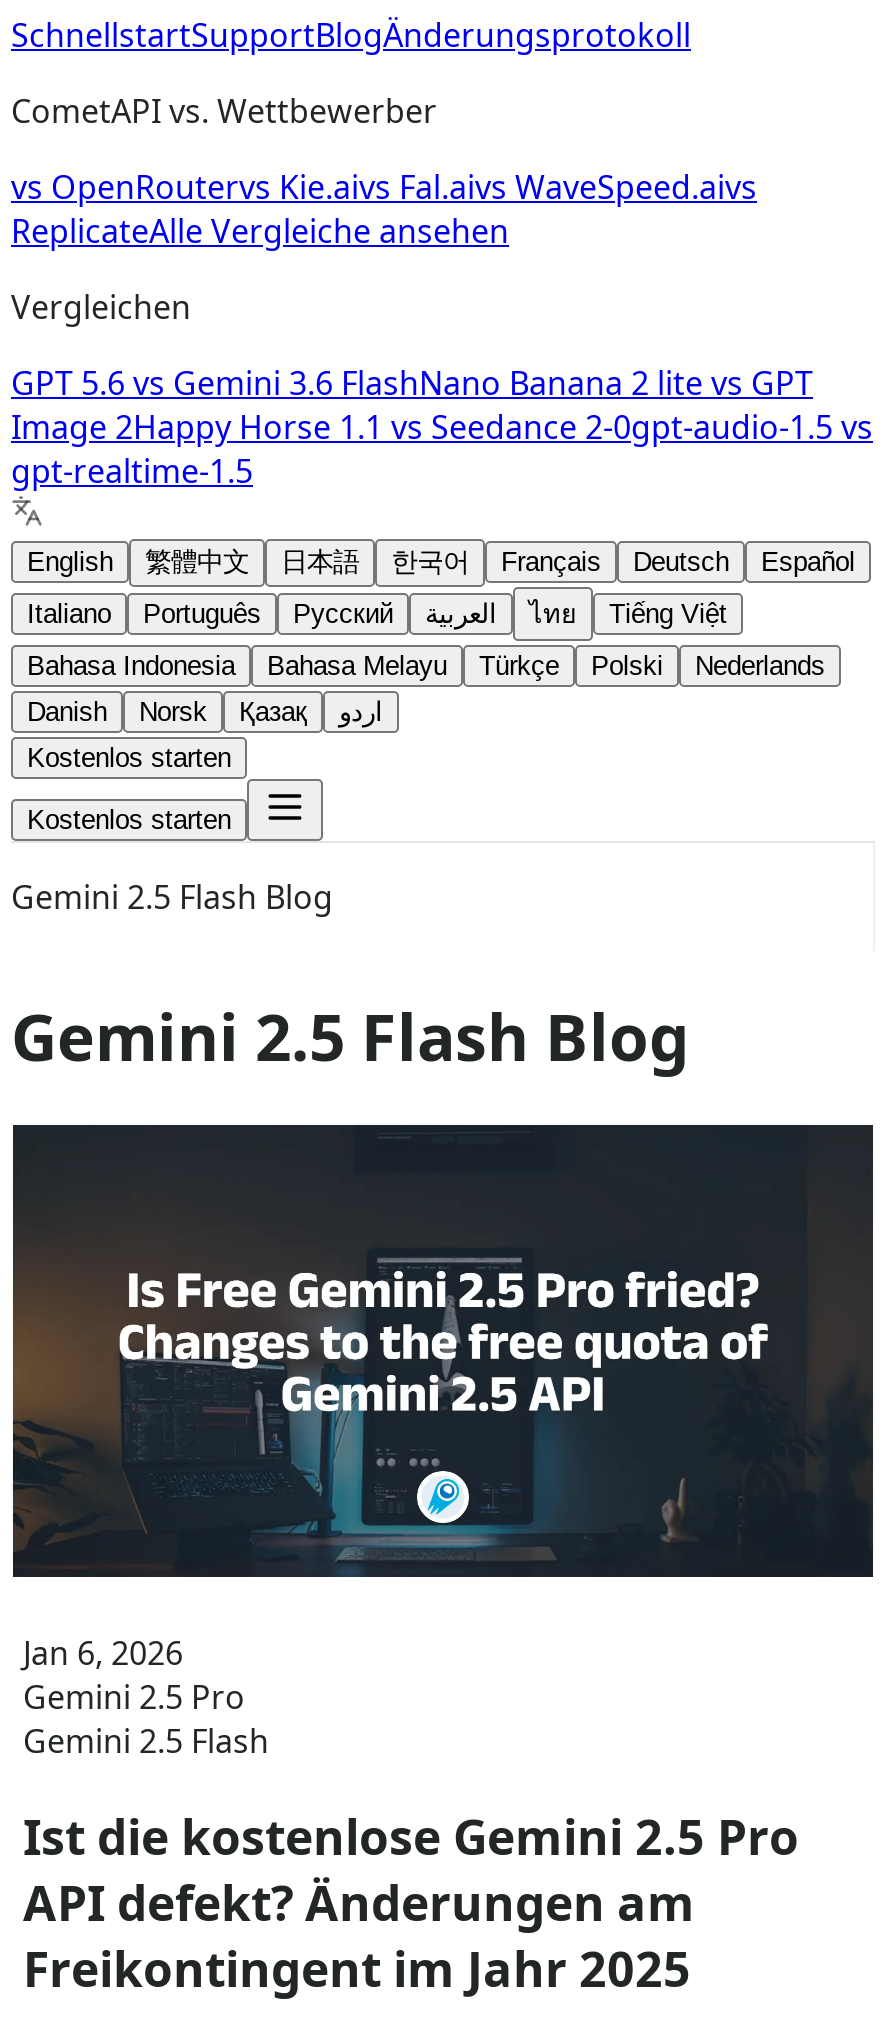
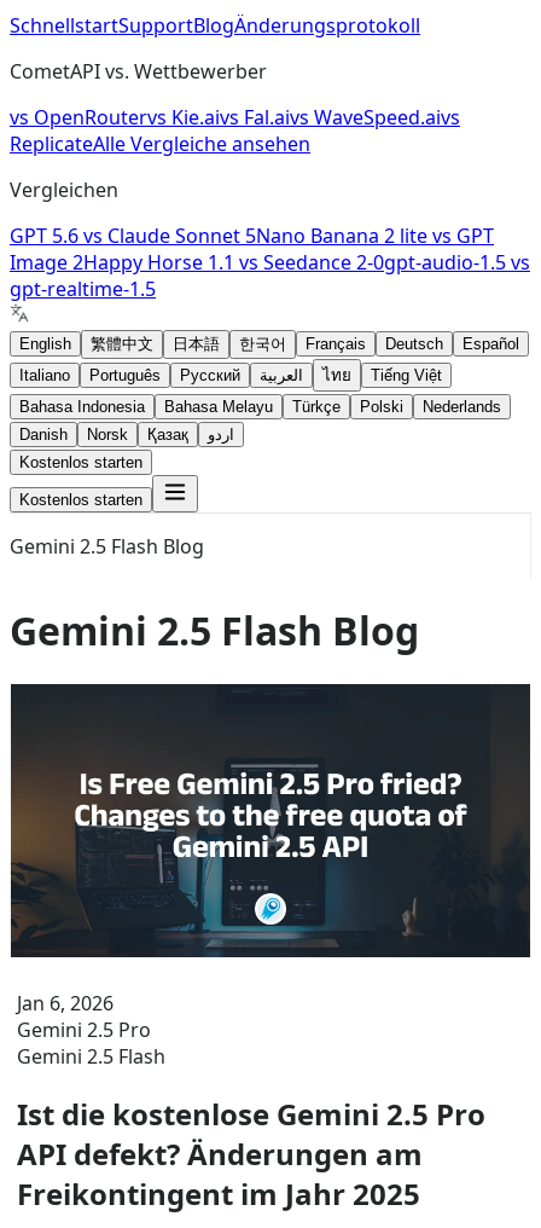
- GPT 5.6 vs Gemini 3.6 FlashNano Banana 2 lite vs GPT
+ GPT 5.6 vs Claude Sonnet 5Nano Banana 2 lite vs GPT
